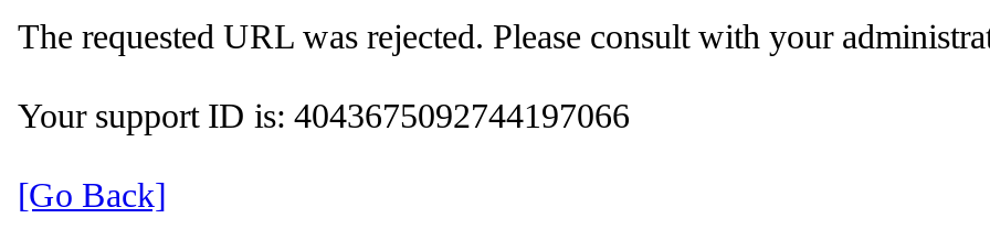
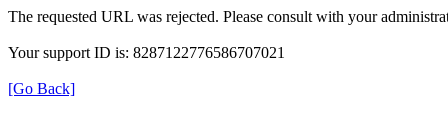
- Your support ID is: 4043675092744197066
+ Your support ID is: 8287122776586707021
